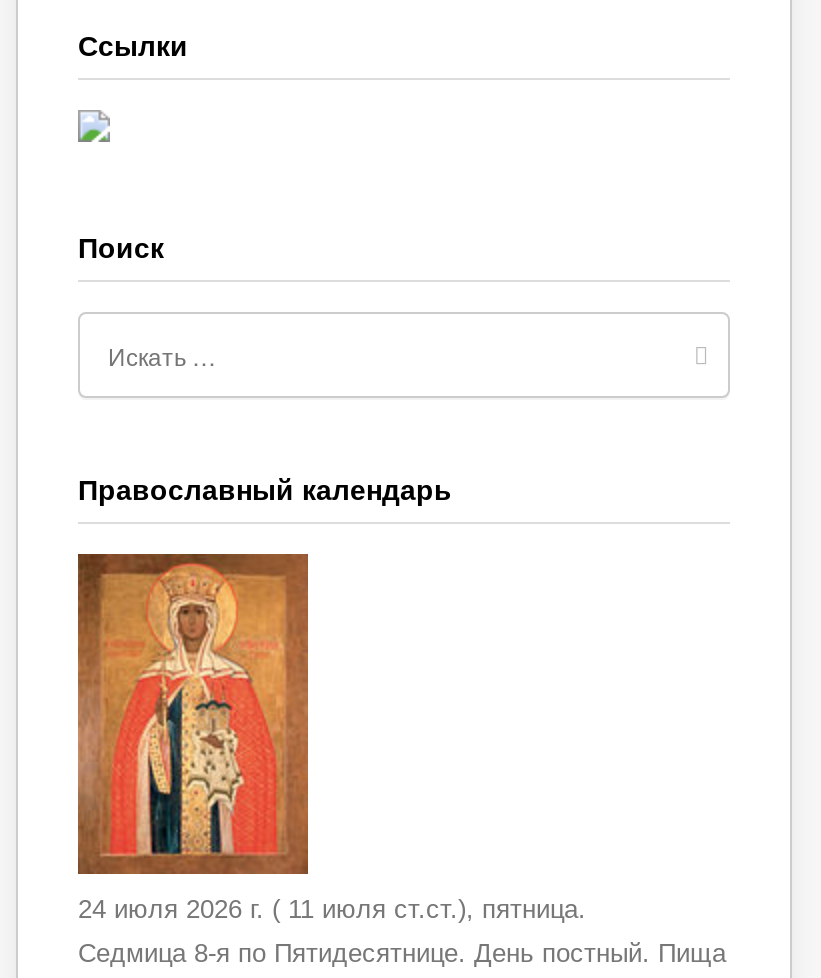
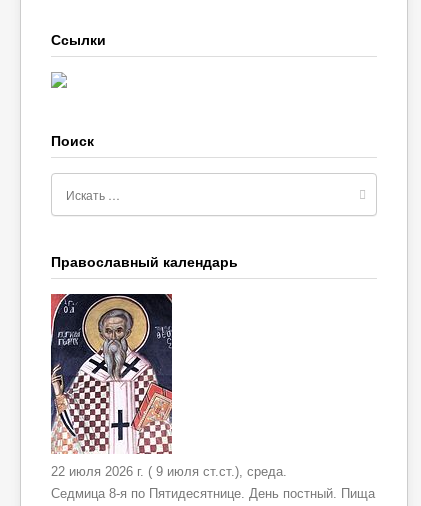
- [image]
- 24 июля 2026 г. ( 11 июля ст.ст.), пятница.
+ [image]
+ 22 июля 2026 г. ( 9 июля ст.ст.), среда.
